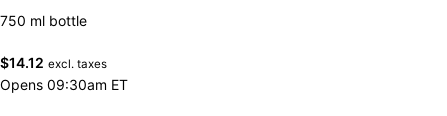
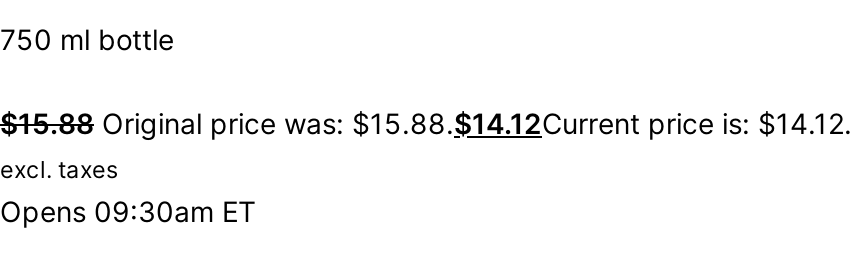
- $14.12 excl. taxes
+ $15.88 Original price was: $15.88.$14.12Current price is: $14.12.
+ excl. taxes
